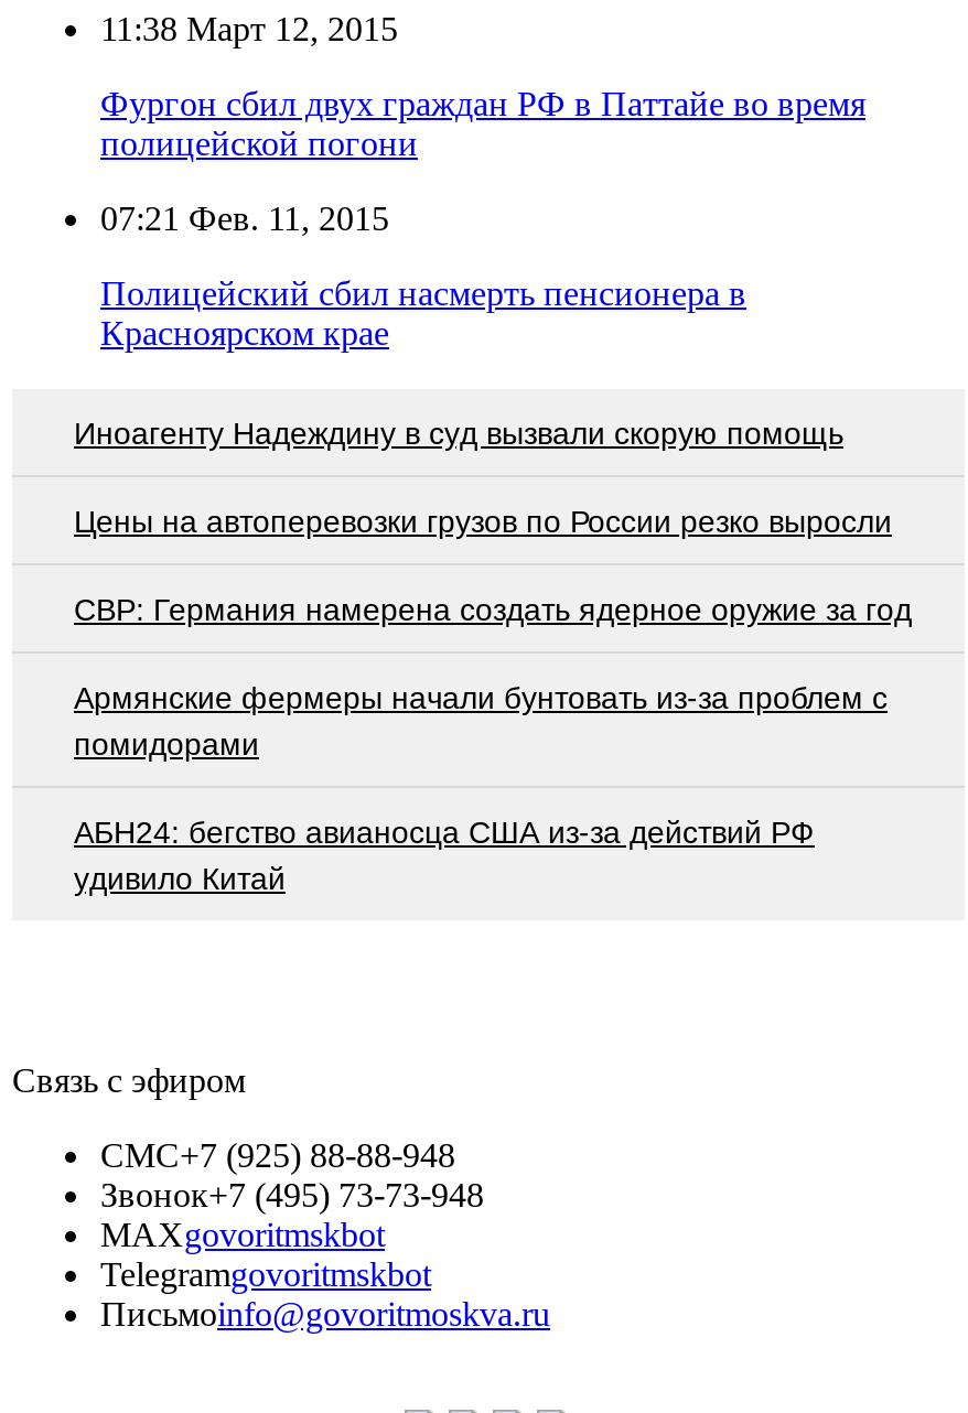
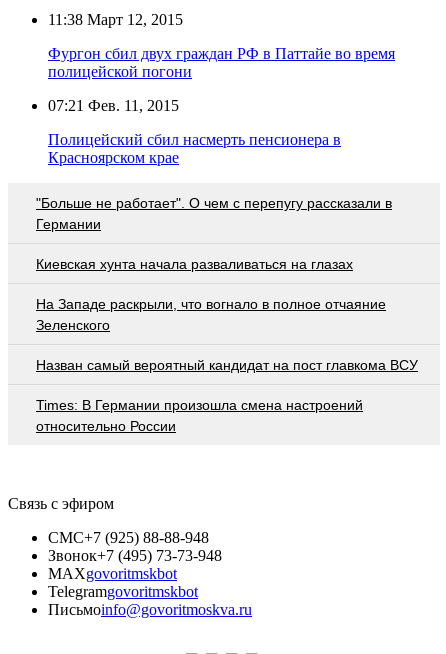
- Иноагенту Надеждину в суд вызвали скорую помощь
+ "Больше не работает". О чем с перепугу рассказали в
+ Германии

- Цены на автоперевозки грузов по России резко выросли
+ Киевская хунта начала разваливаться на глазах

- СВР: Германия намерена создать ядерное оружие за год
+ На Западе раскрыли, что вогнало в полное отчаяние
+ Зеленского

- Армянские фермеры начали бунтовать из-за проблем с
- помидорами
+ Назван самый вероятный кандидат на пост главкома ВСУ

- АБН24: бегство авианосца США из-за действий РФ
- удивило Китай
+ Times: В Германии произошла смена настроений
+ относительно России
